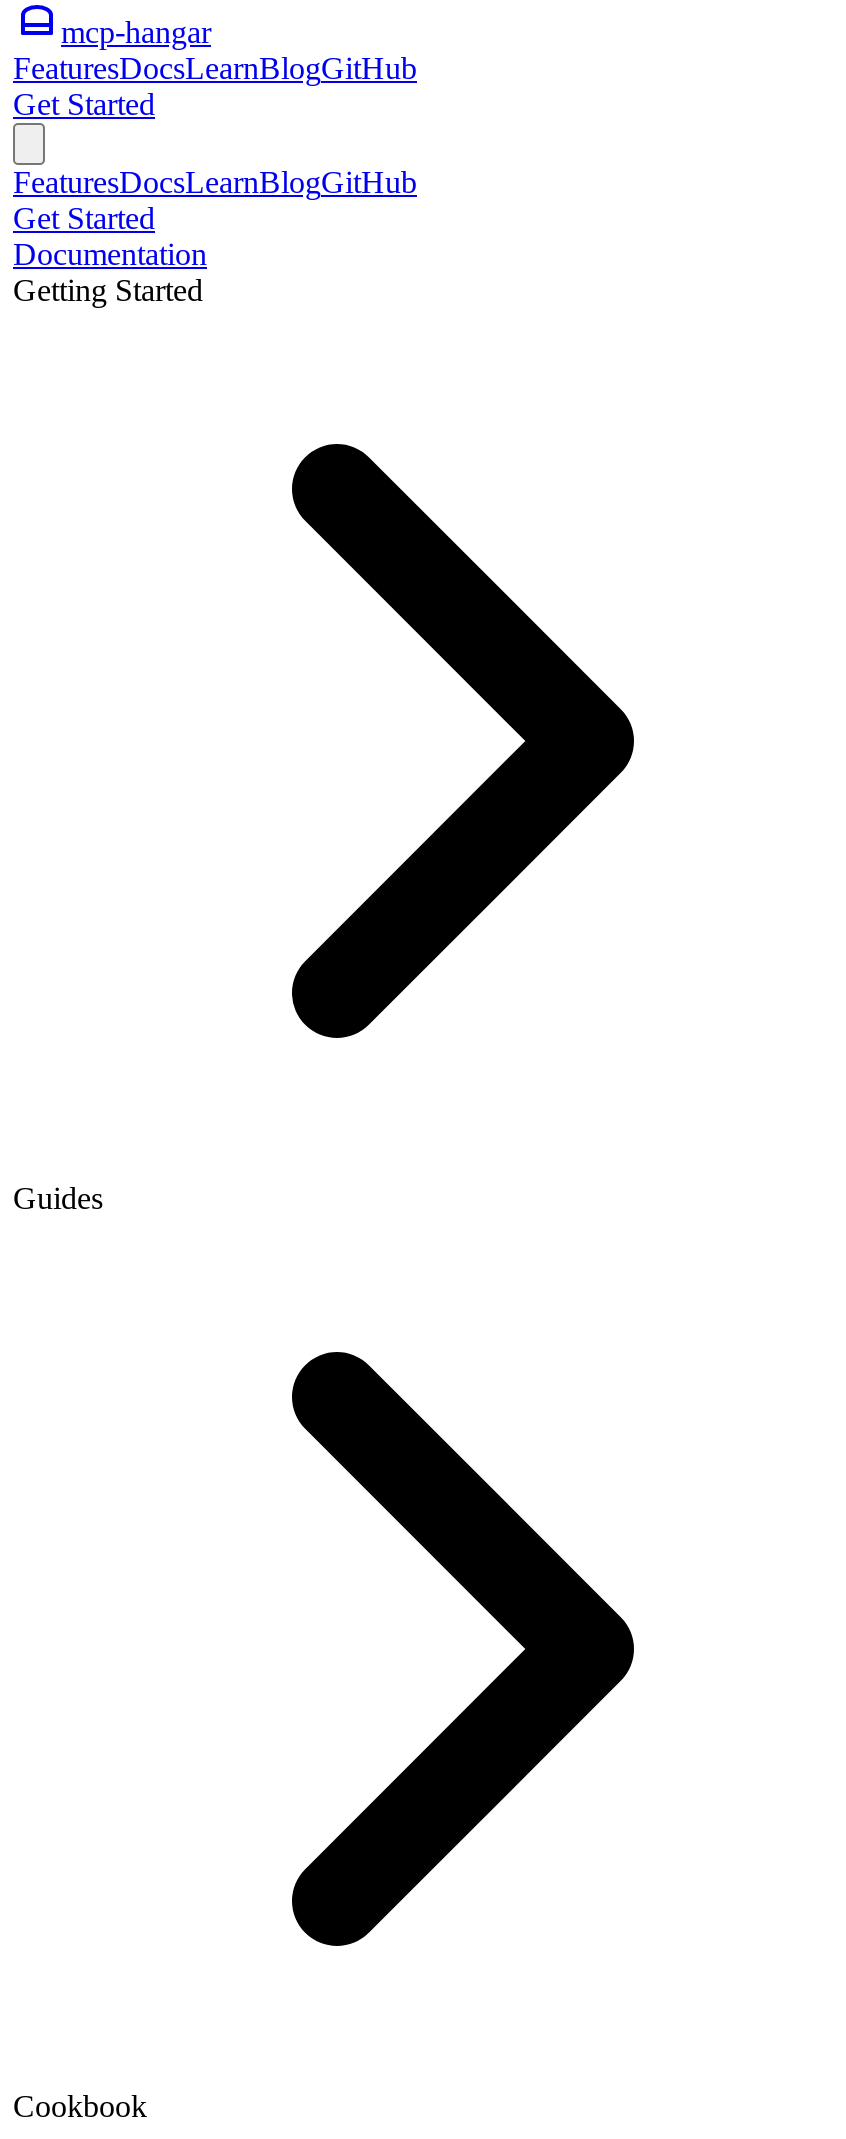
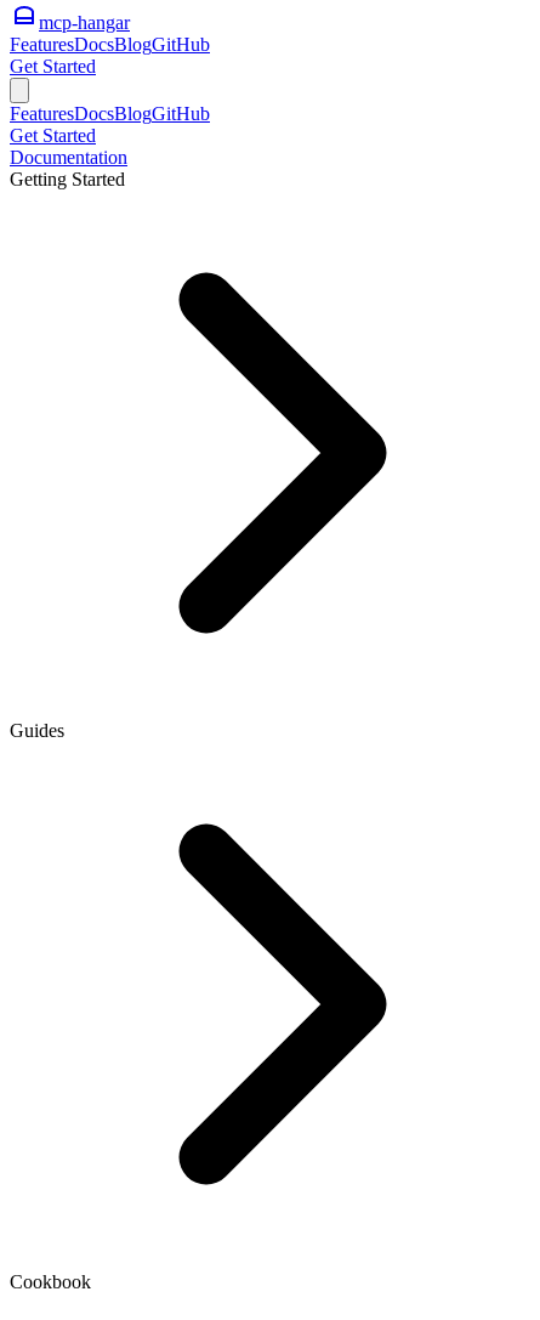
- FeaturesDocsLearnBlogGitHub
+ FeaturesDocsBlogGitHub

- FeaturesDocsLearnBlogGitHub
+ FeaturesDocsBlogGitHub
